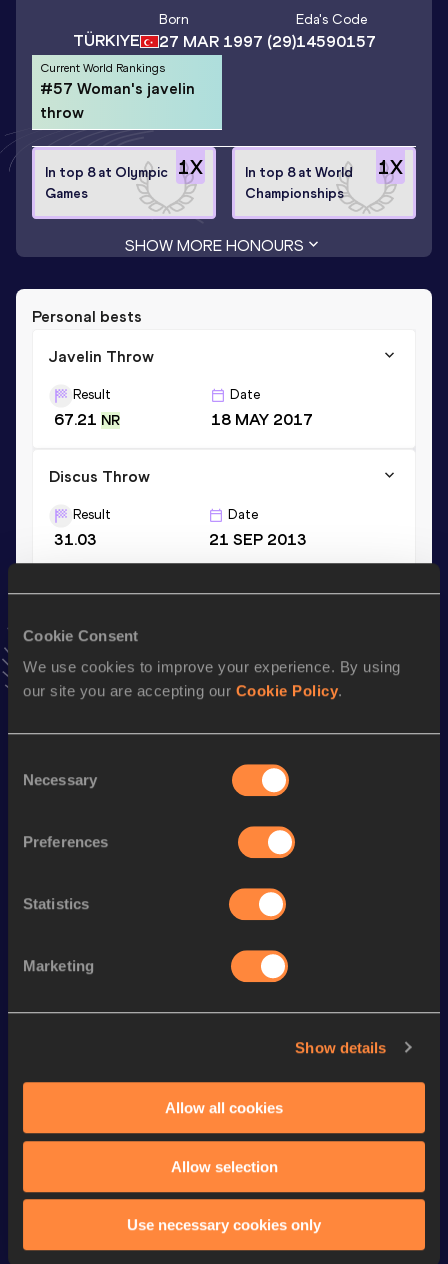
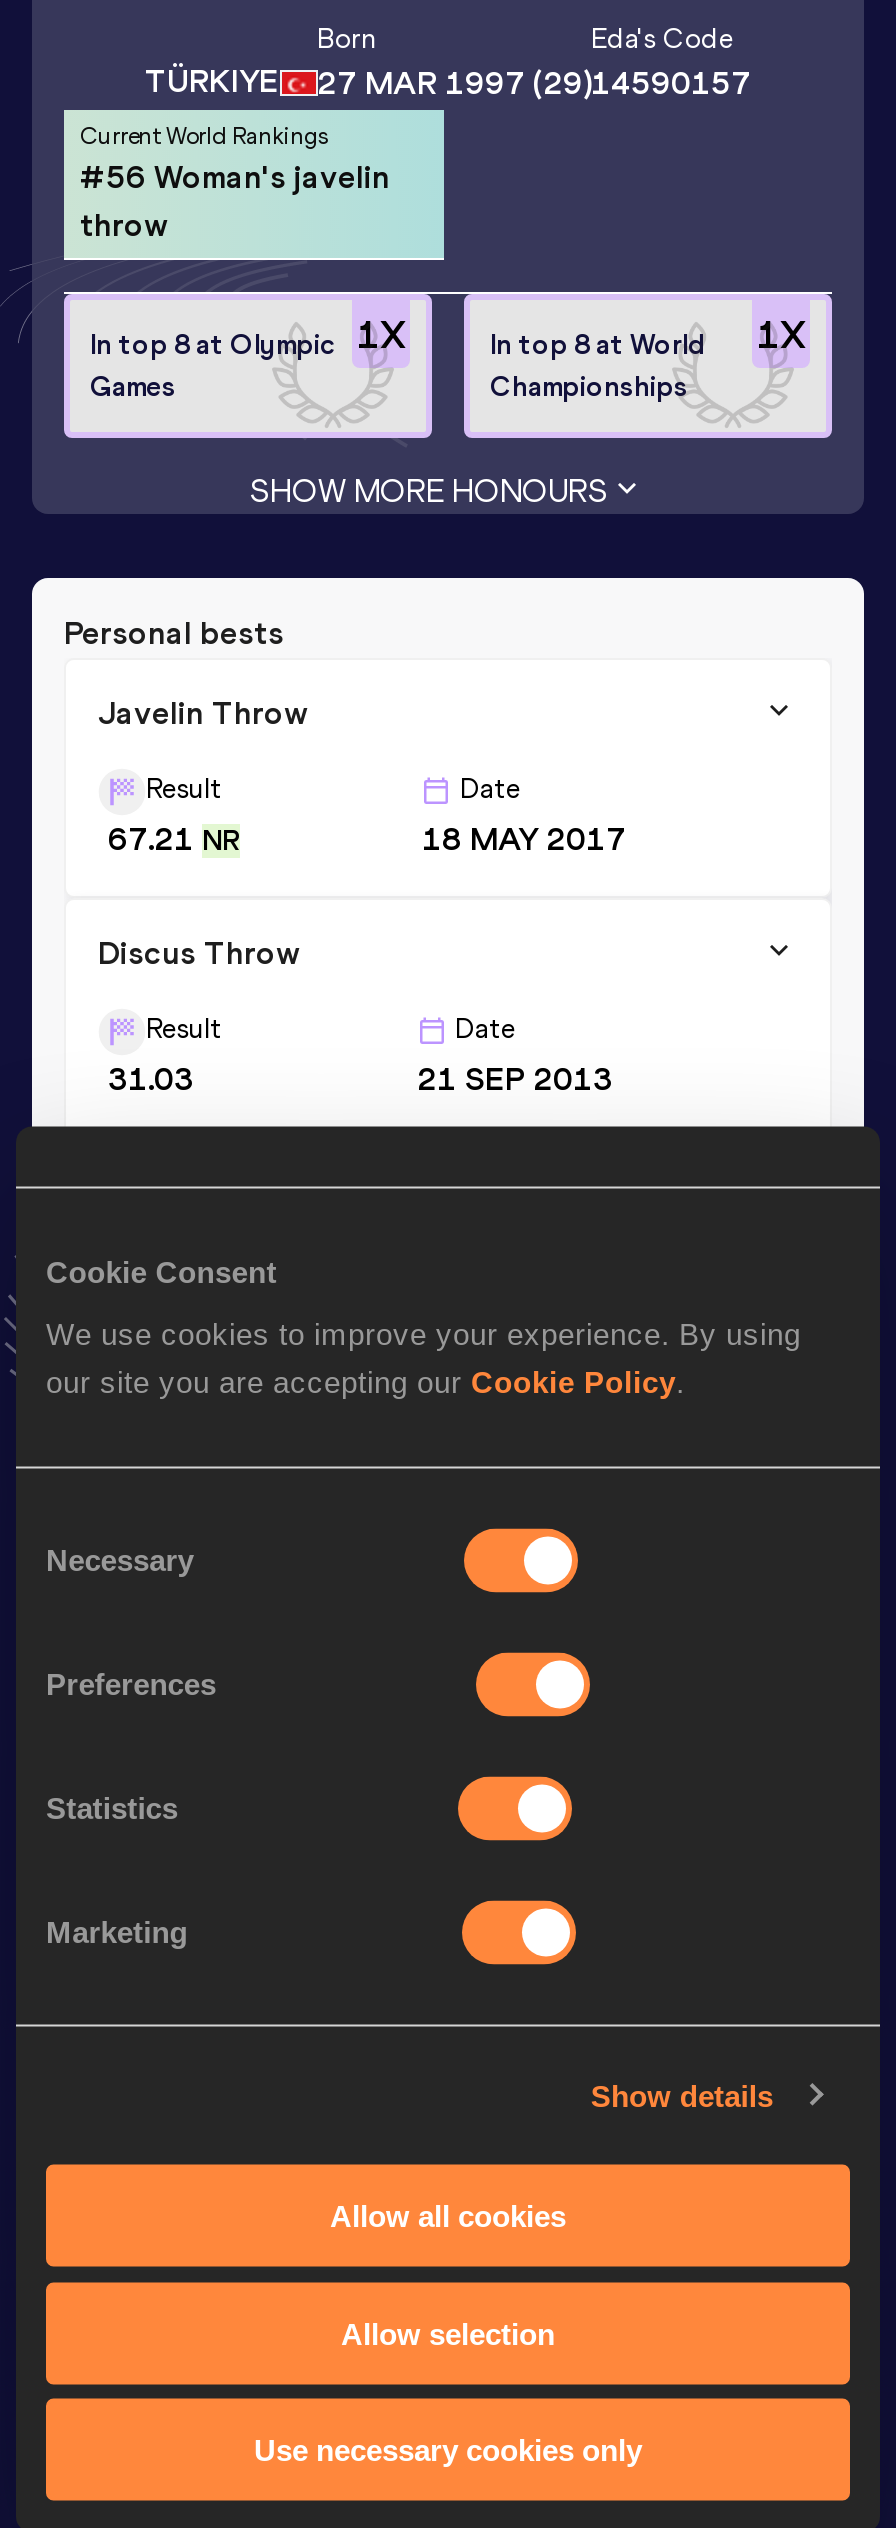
- #57 Woman's javelin
+ #56 Woman's javelin
